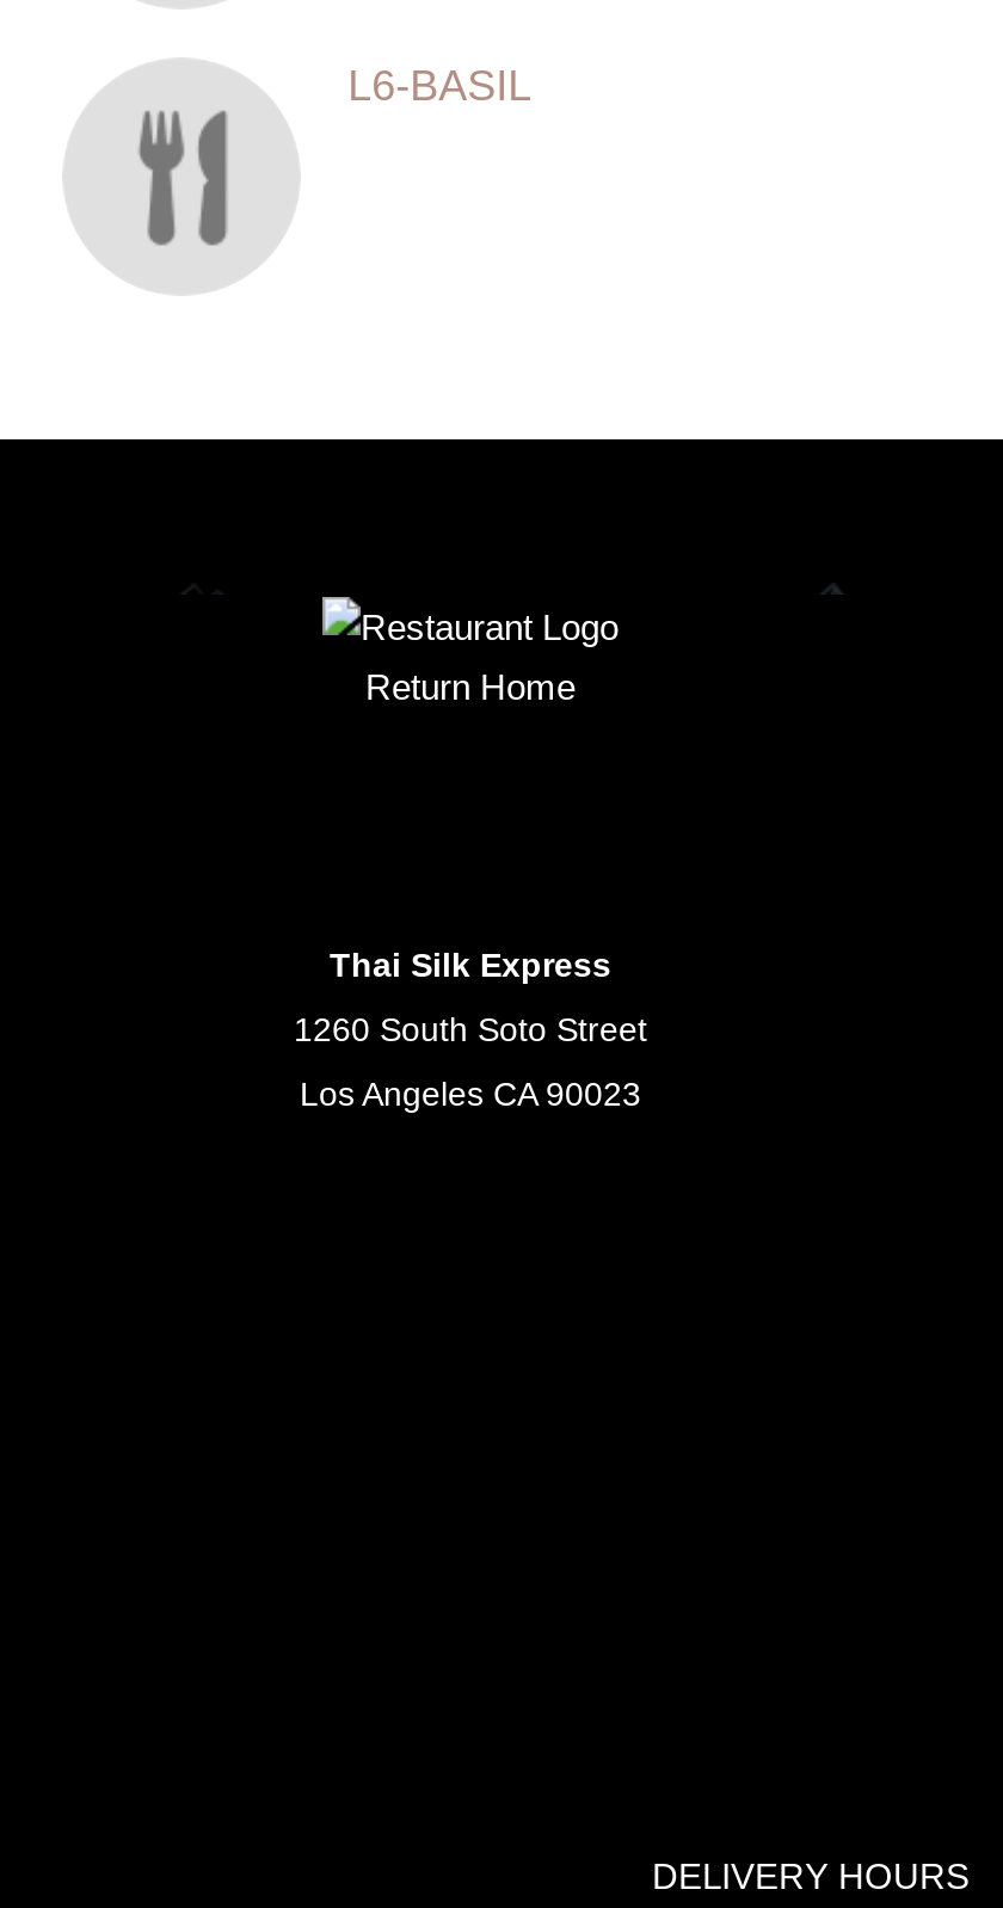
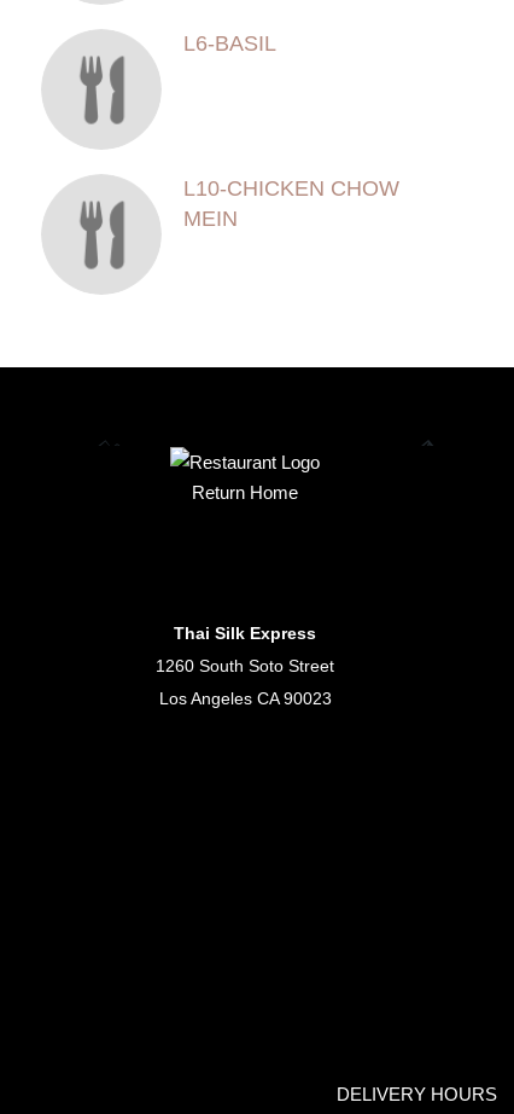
+ L10-CHICKEN CHOW
+ MEIN
